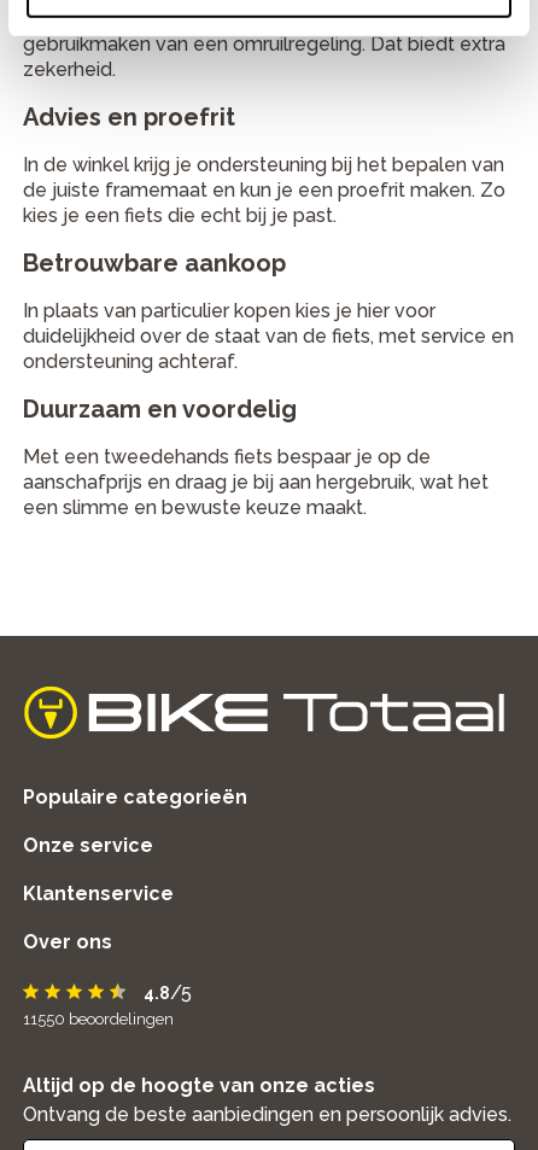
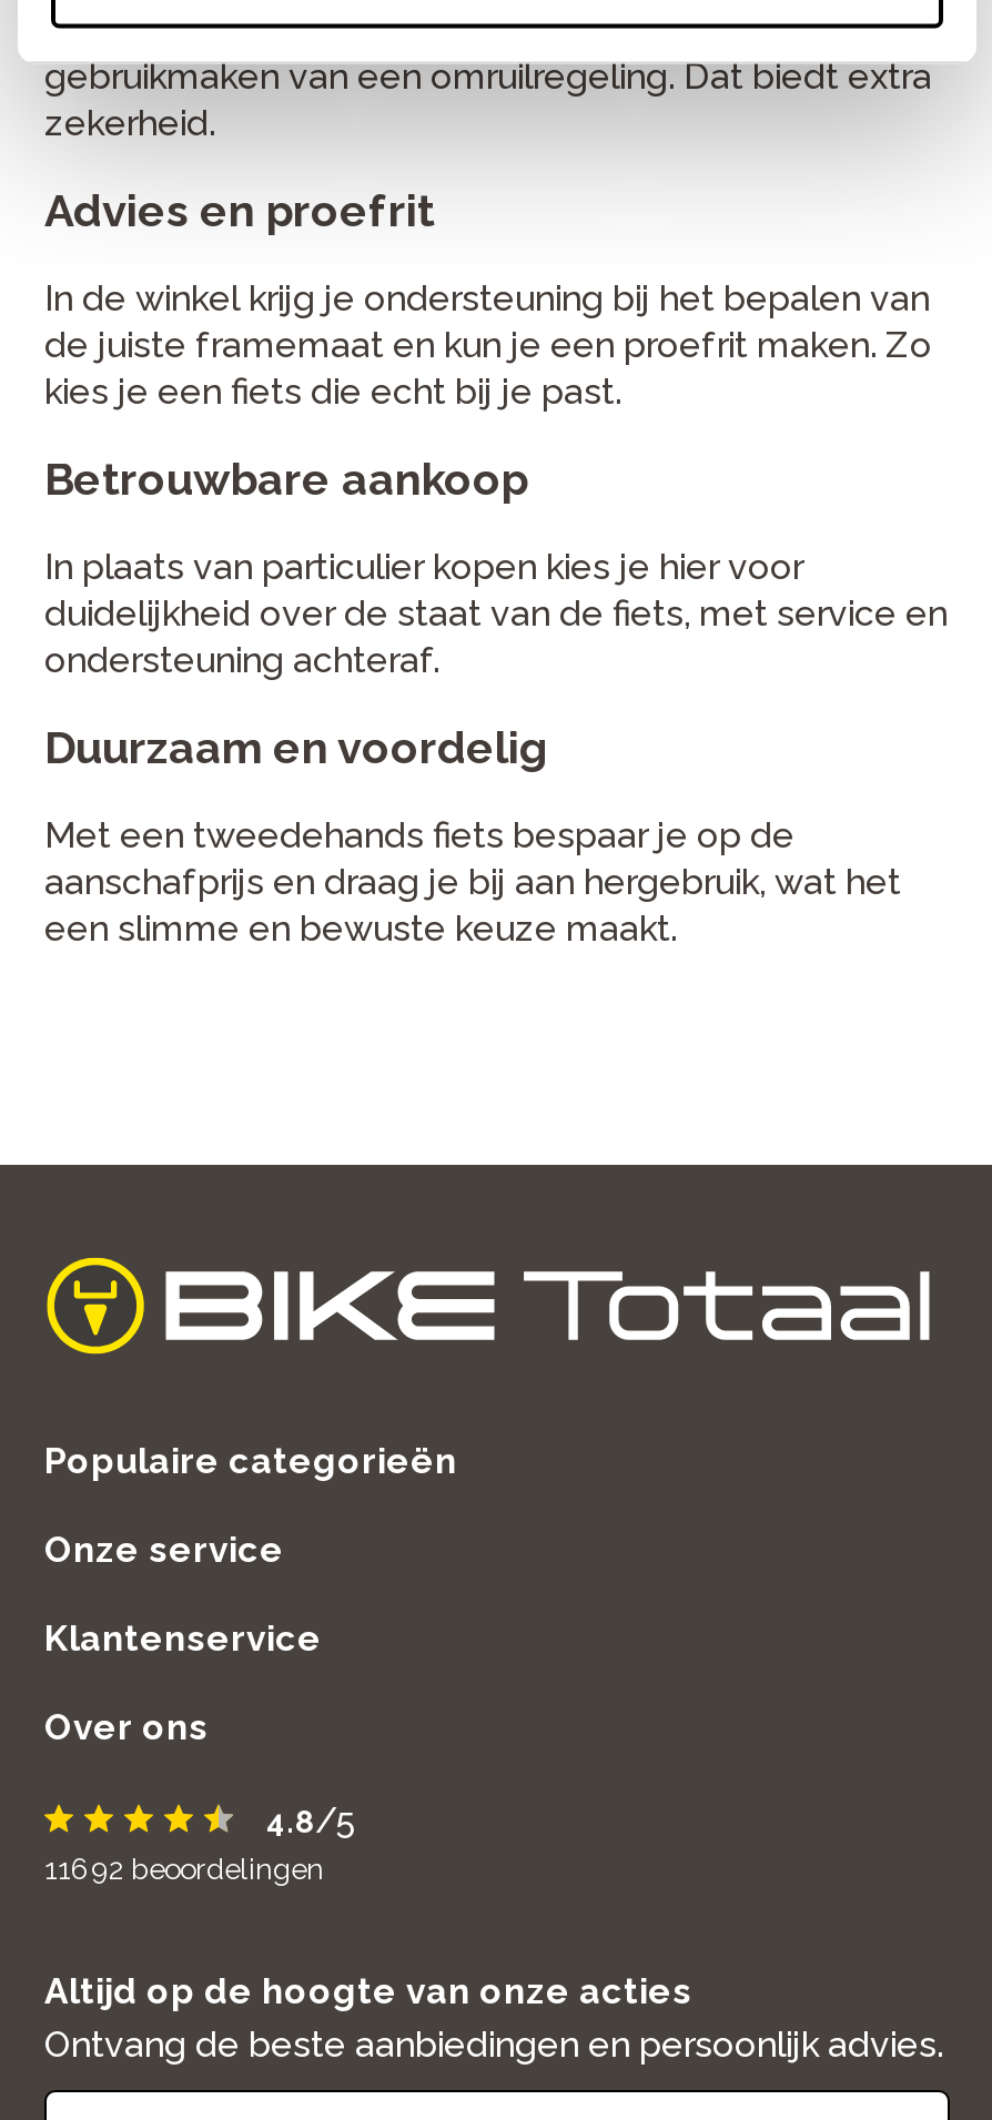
- 11550 beoordelingen
+ 11692 beoordelingen
